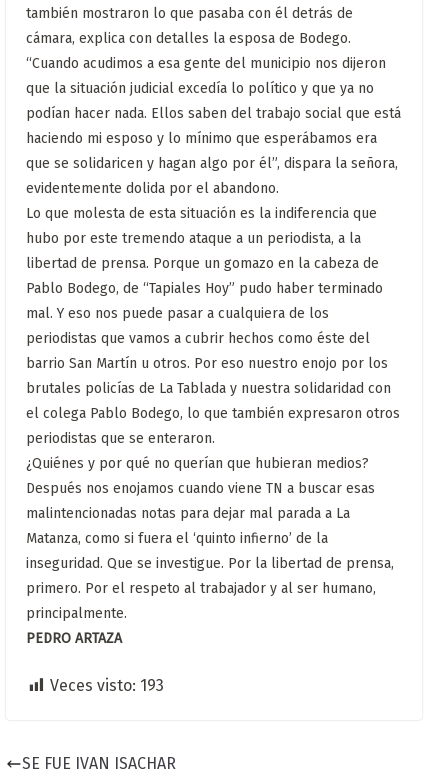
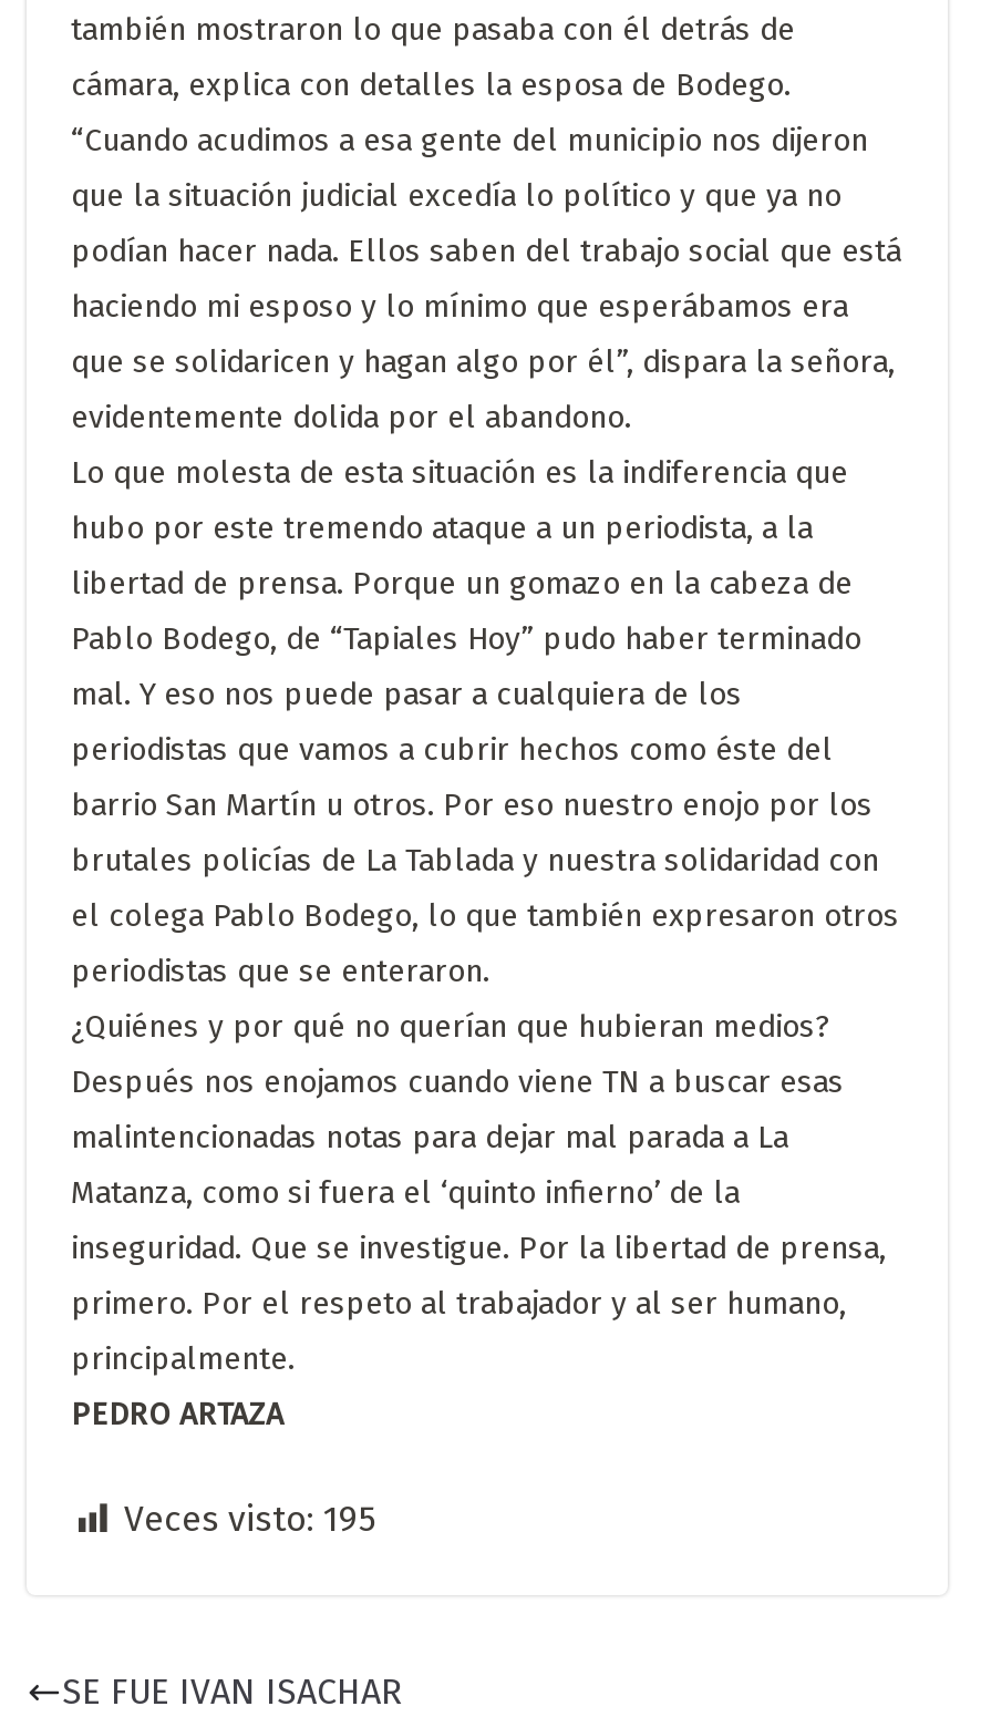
- Veces visto: 193
+ Veces visto: 195
